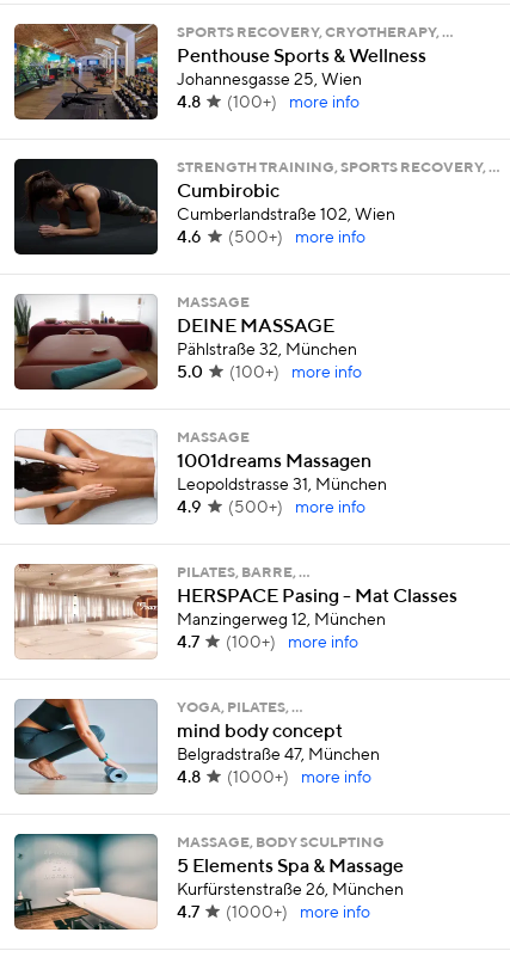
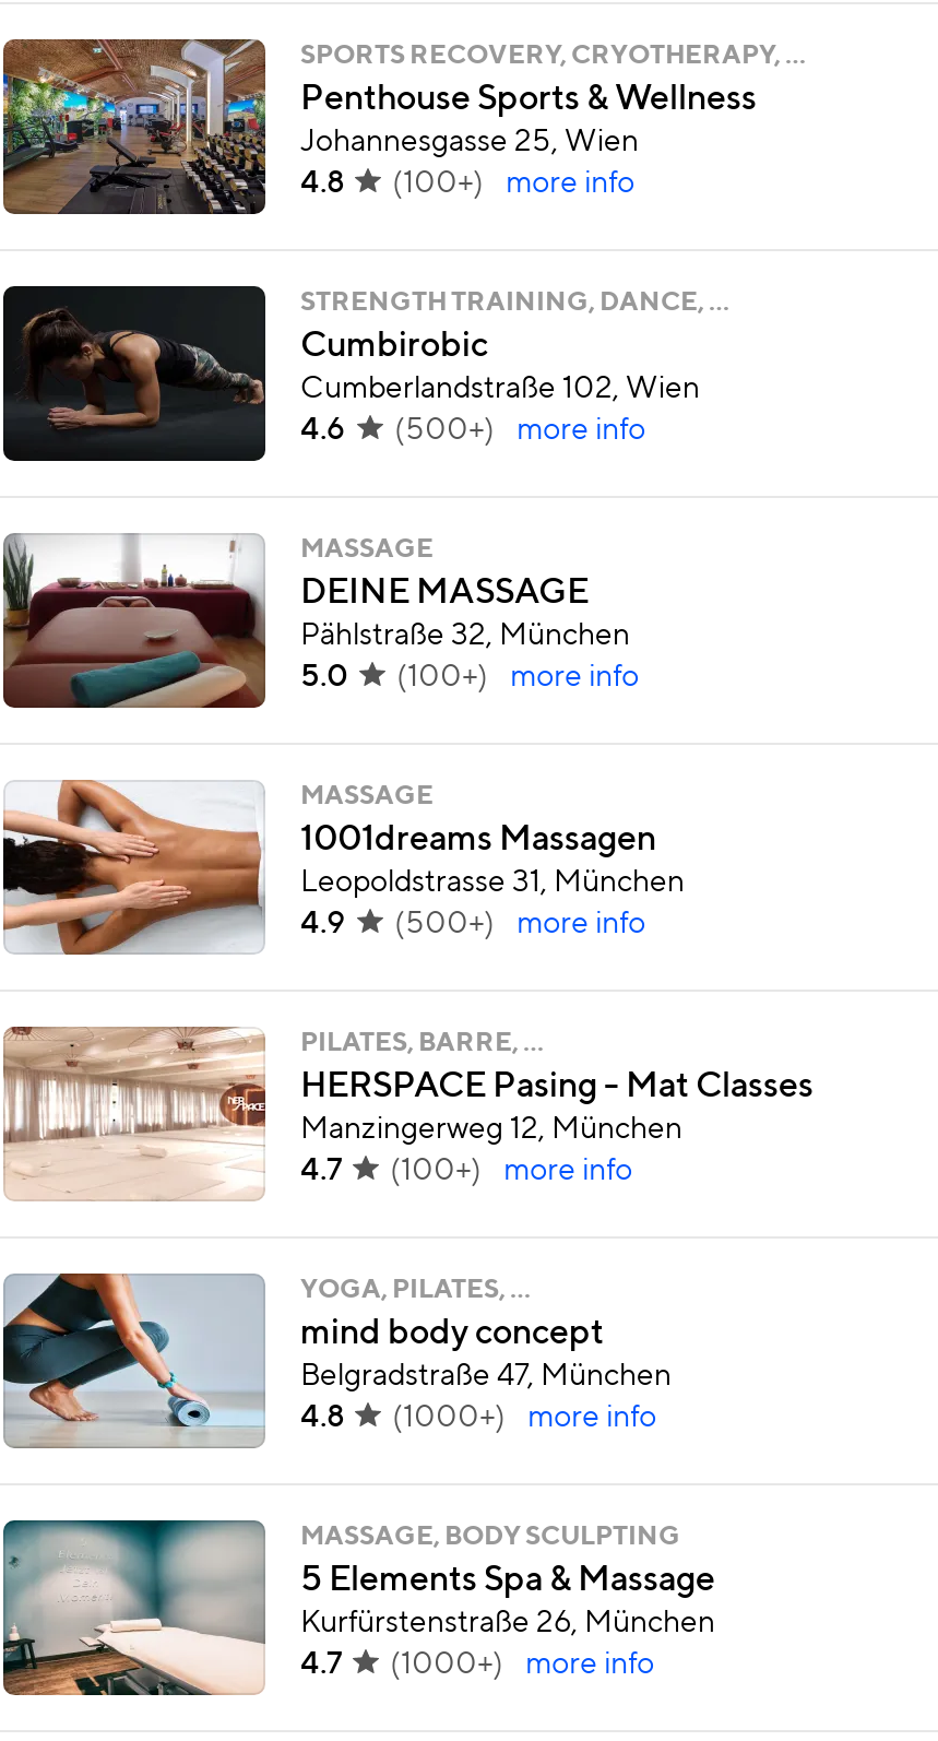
- STRENGTH TRAINING, SPORTS RECOVERY, …
+ STRENGTH TRAINING, DANCE, …
